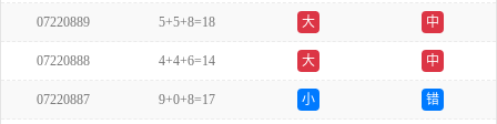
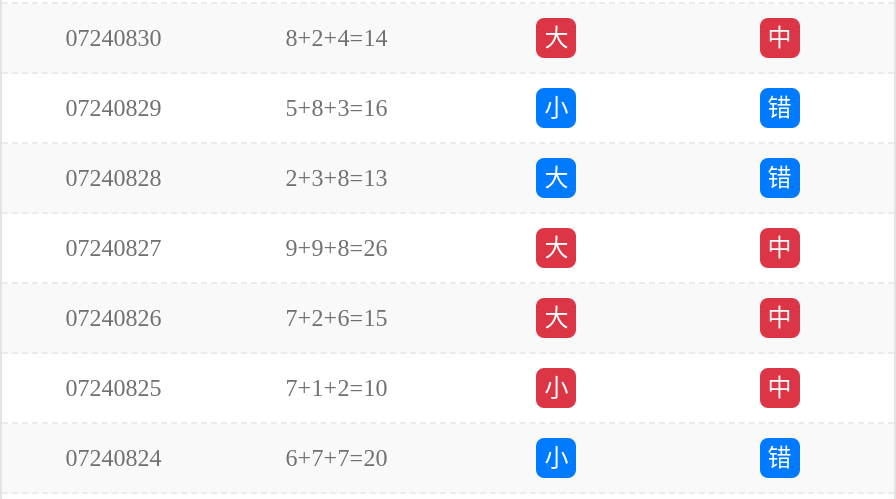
- 07220889
+ 07240830

- 5+5+8=18
+ 8+2+4=14

- 07220888
- 4+4+6=14
+ 07240829
+ 5+8+3=16
+ 小
+ 错
+ 07240828
+ 2+3+8=13
+ 大
+ 错
+ 07240827
+ 9+9+8=26

- 07220887
- 9+0+8=17
+ 07240826
+ 7+2+6=15
+ 大
+ 中
+ 07240825
+ 7+1+2=10
+ 小
+ 中
+ 07240824
+ 6+7+7=20
